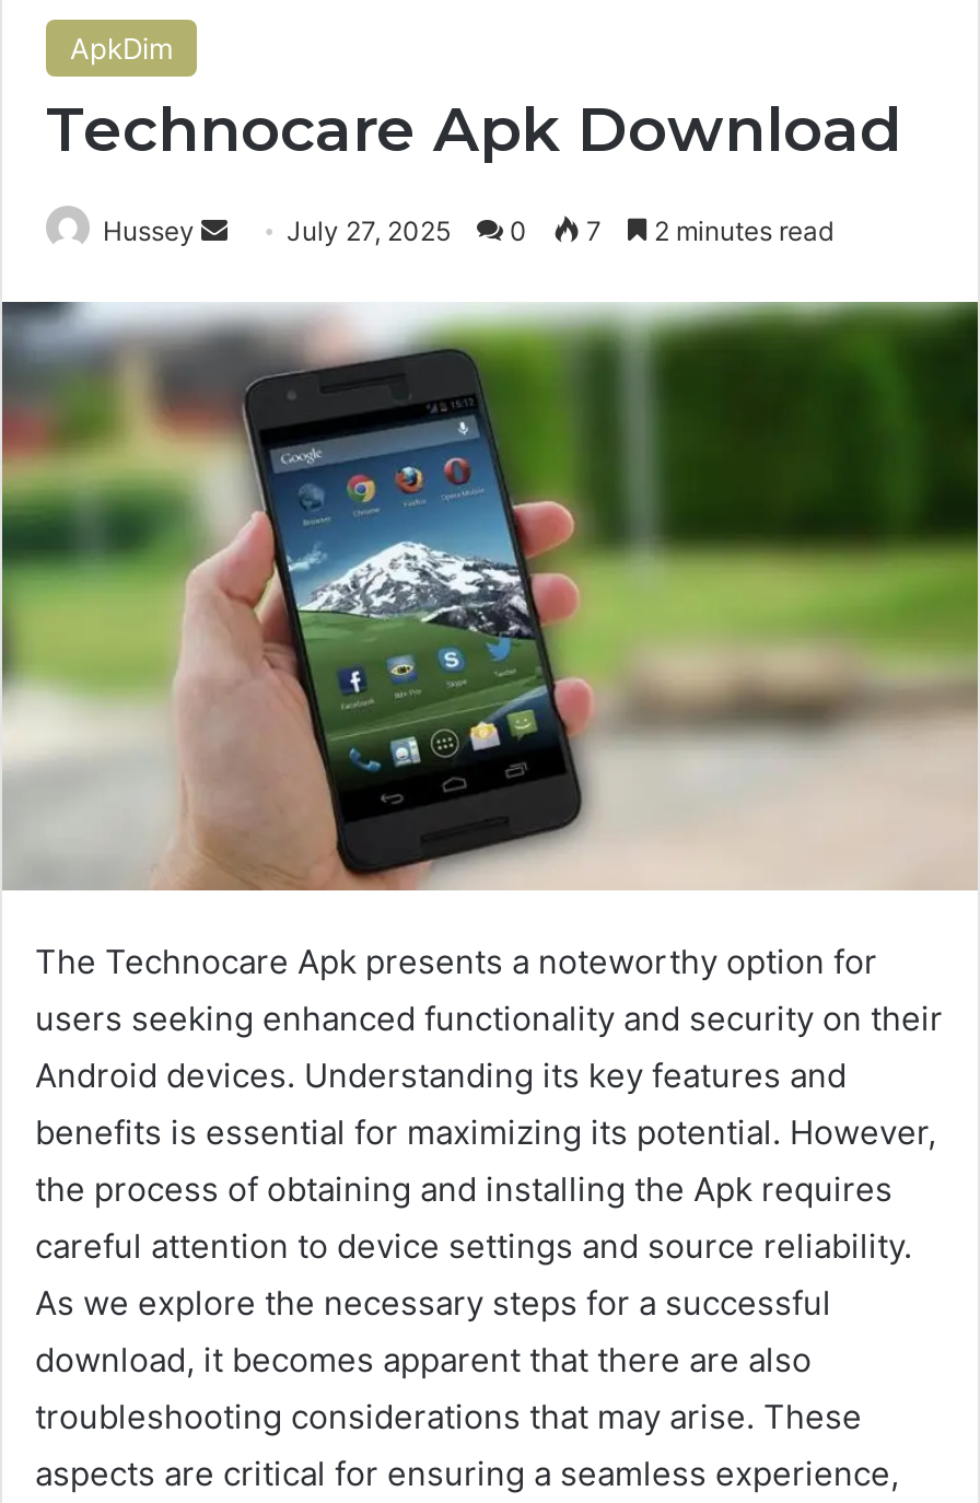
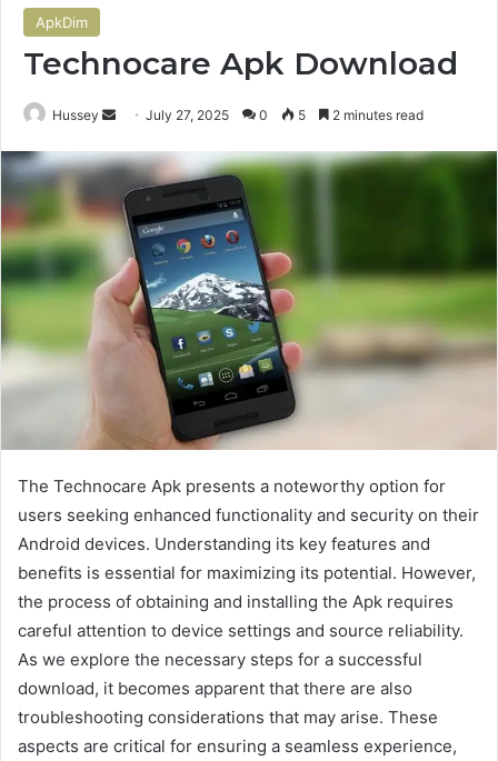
- 7
+ 5
